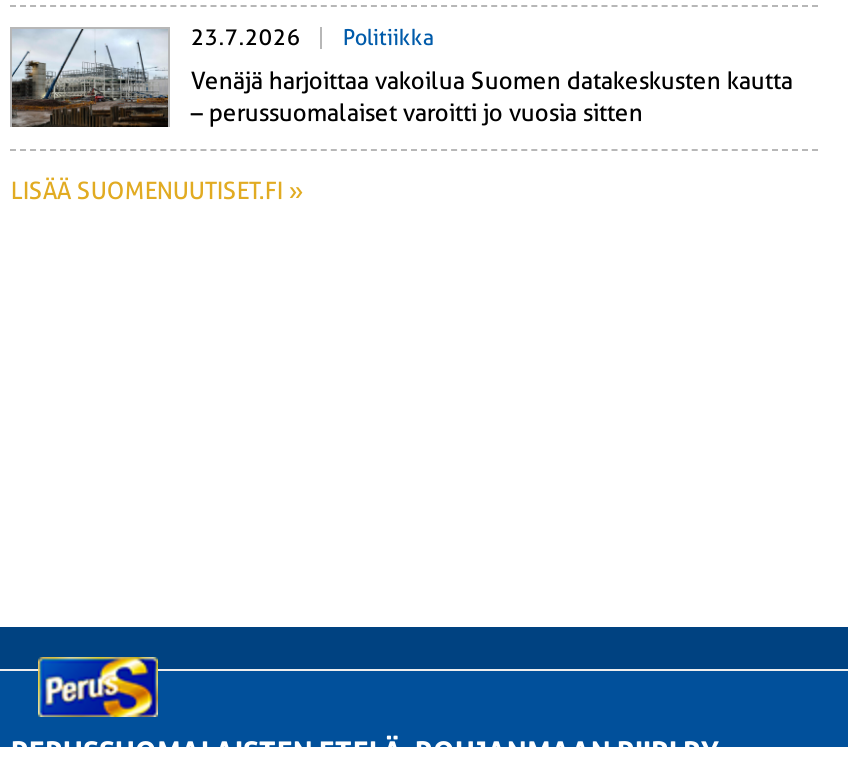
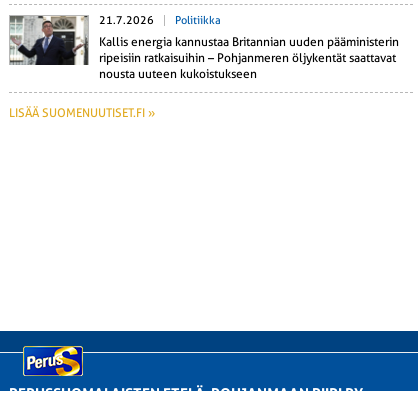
- [image]
- 23.7.2026 Politiikka
+ [image]
+ 21.7.2026 Politiikka

- Venäjä harjoittaa vakoilua Suomen datakeskusten kautta
- – perussuomalaiset varoitti jo vuosia sitten
+ Kallis energia kannustaa Britannian uuden pääministerin
+ ripeisiin ratkaisuihin – Pohjanmeren öljykentät saattavat
+ nousta uuteen kukoistukseen
